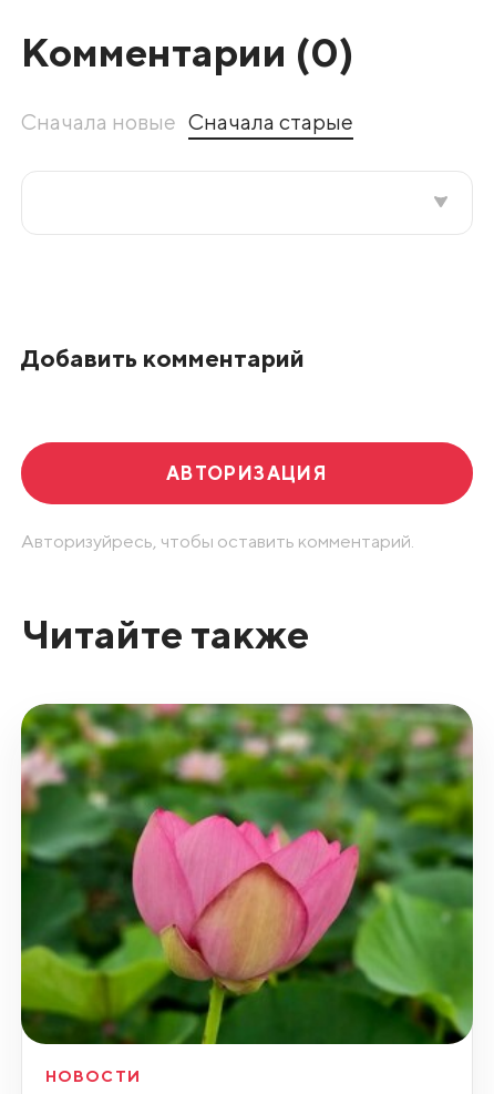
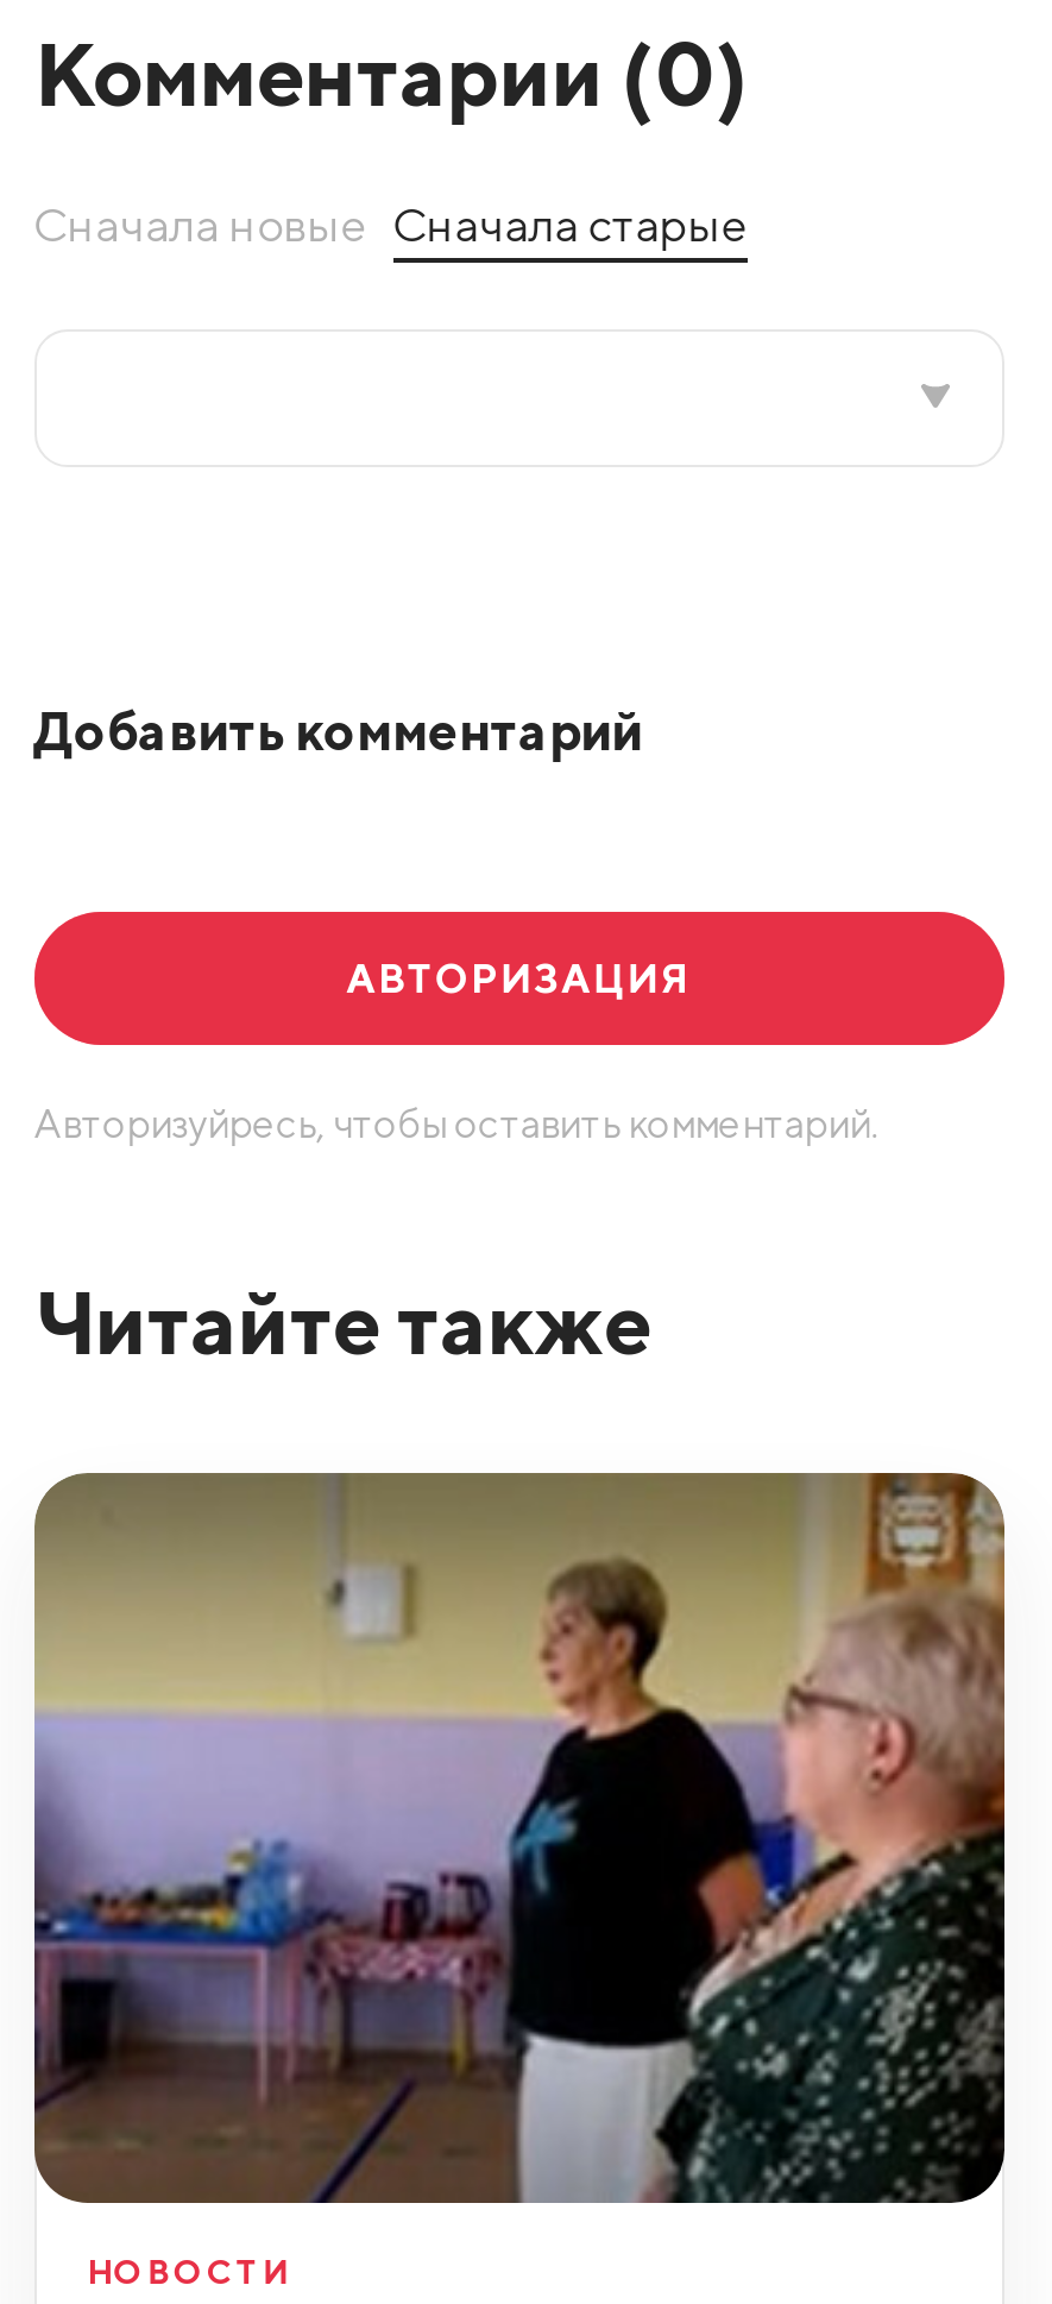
- [image]
+ [image]
